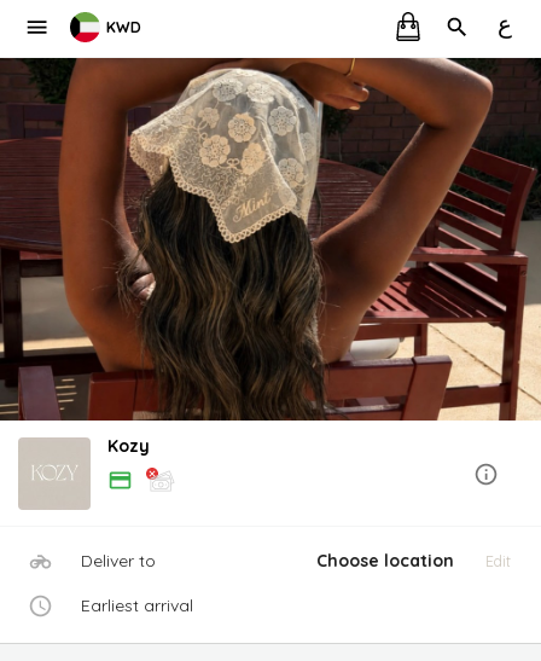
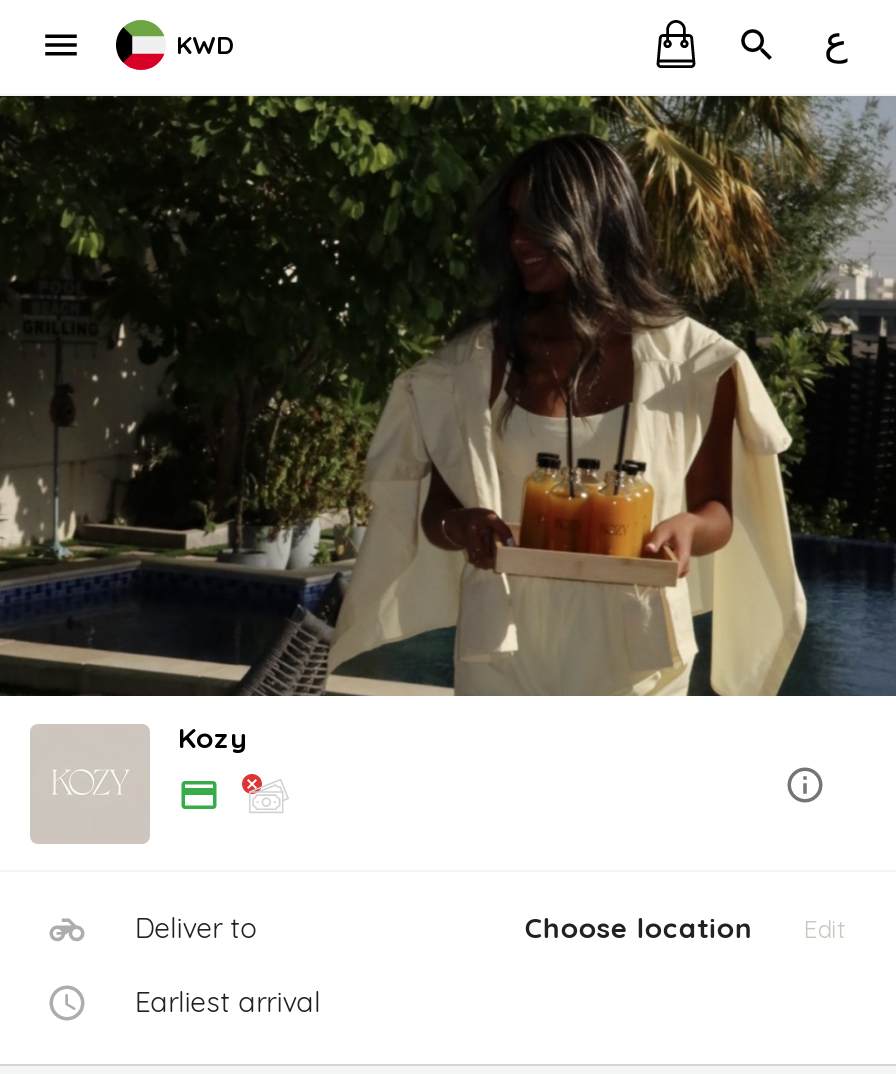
- [image]
+ [image]
